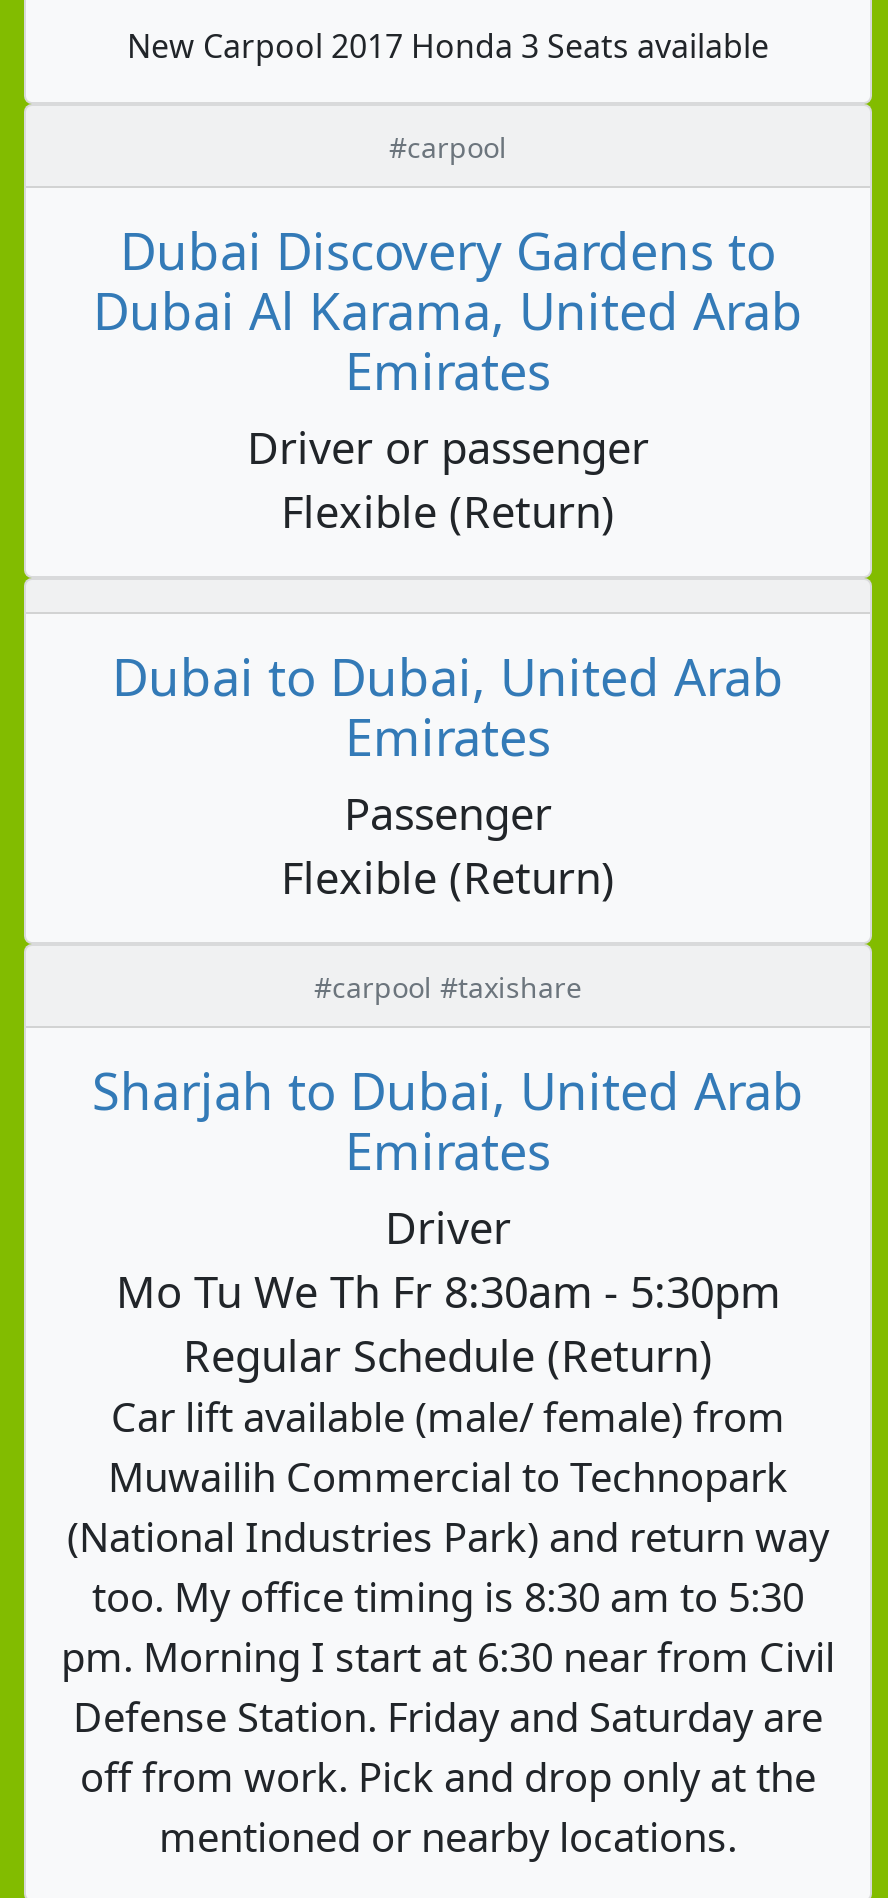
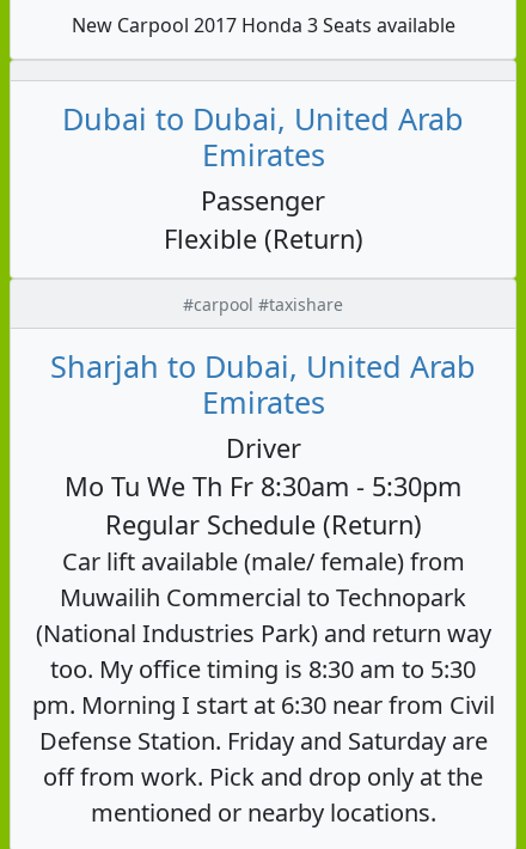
- #carpool
- Dubai Discovery Gardens to
- Dubai Al Karama, United Arab
- Emirates
- Driver or passenger
- Flexible (Return)
